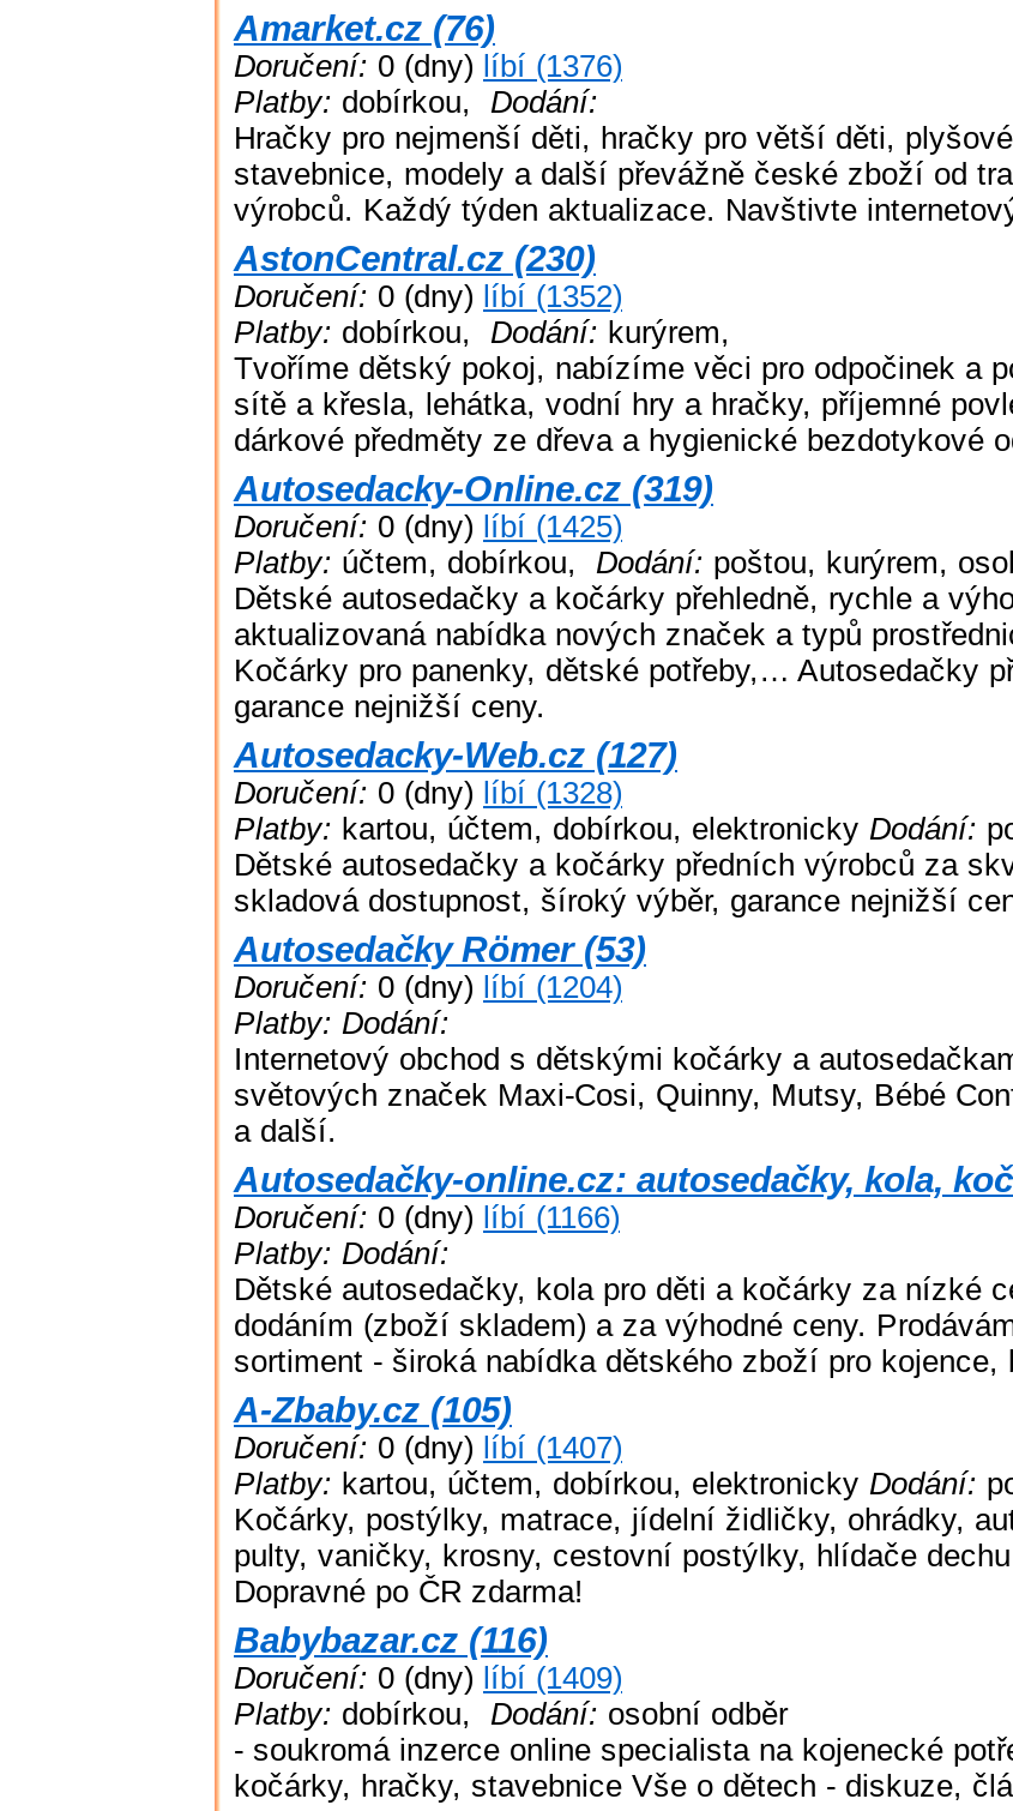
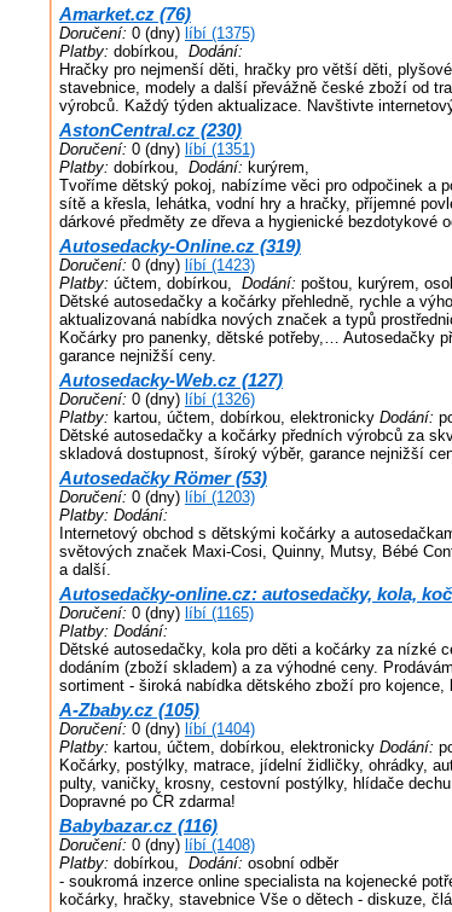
- Doručení: 0 (dny) líbí (1376)
+ Doručení: 0 (dny) líbí (1375)

- Doručení: 0 (dny) líbí (1352)
+ Doručení: 0 (dny) líbí (1351)

- Doručení: 0 (dny) líbí (1425)
+ Doručení: 0 (dny) líbí (1423)

- Doručení: 0 (dny) líbí (1328)
+ Doručení: 0 (dny) líbí (1326)

- Doručení: 0 (dny) líbí (1204)
+ Doručení: 0 (dny) líbí (1203)

- Doručení: 0 (dny) líbí (1166)
+ Doručení: 0 (dny) líbí (1165)

- Doručení: 0 (dny) líbí (1407)
+ Doručení: 0 (dny) líbí (1404)

- Doručení: 0 (dny) líbí (1409)
+ Doručení: 0 (dny) líbí (1408)
